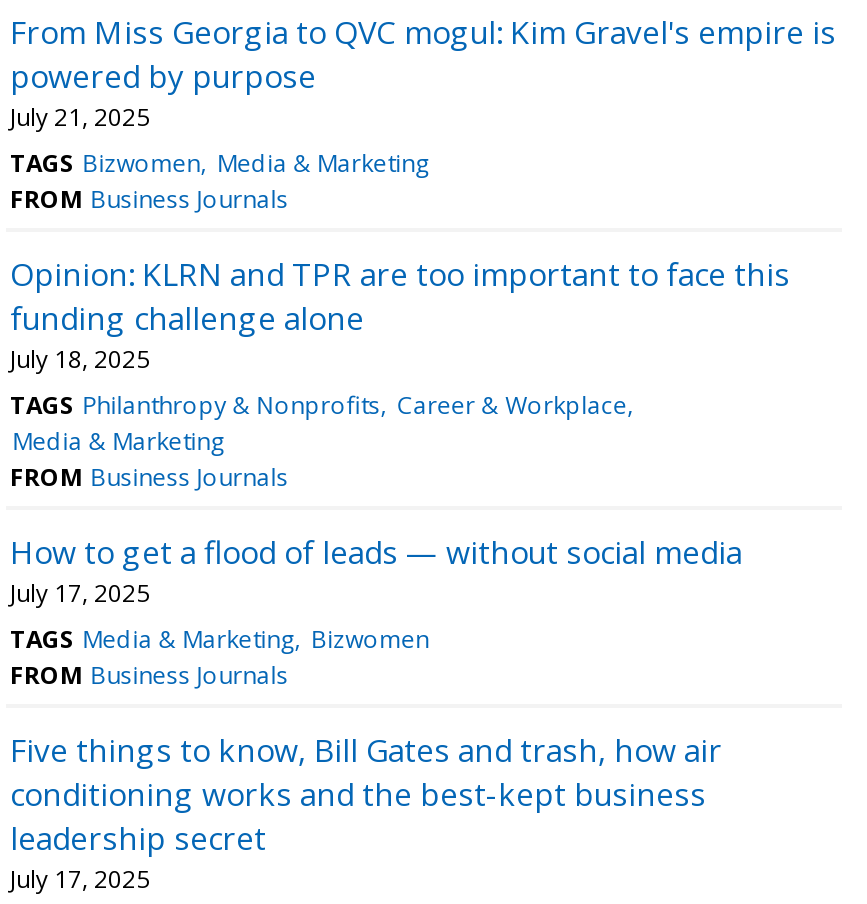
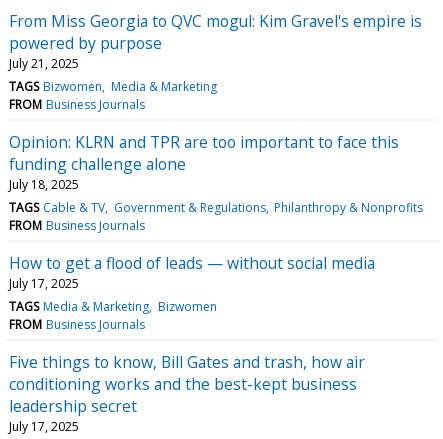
- TAGS Philanthropy & Nonprofits Career & Workplace
- Media & Marketing
+ TAGS Cable & TV Government & Regulations Philanthropy & Nonprofits
